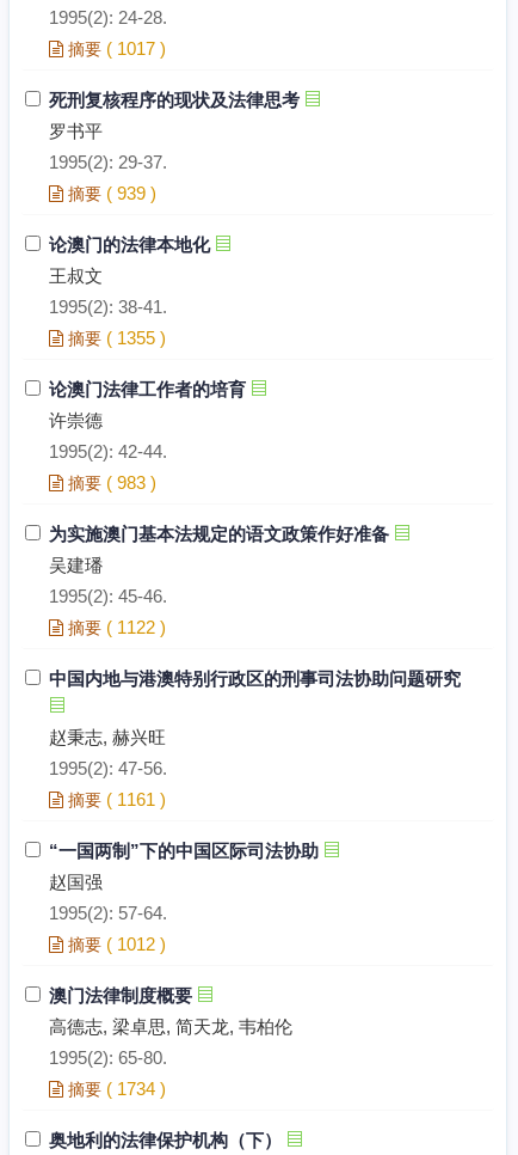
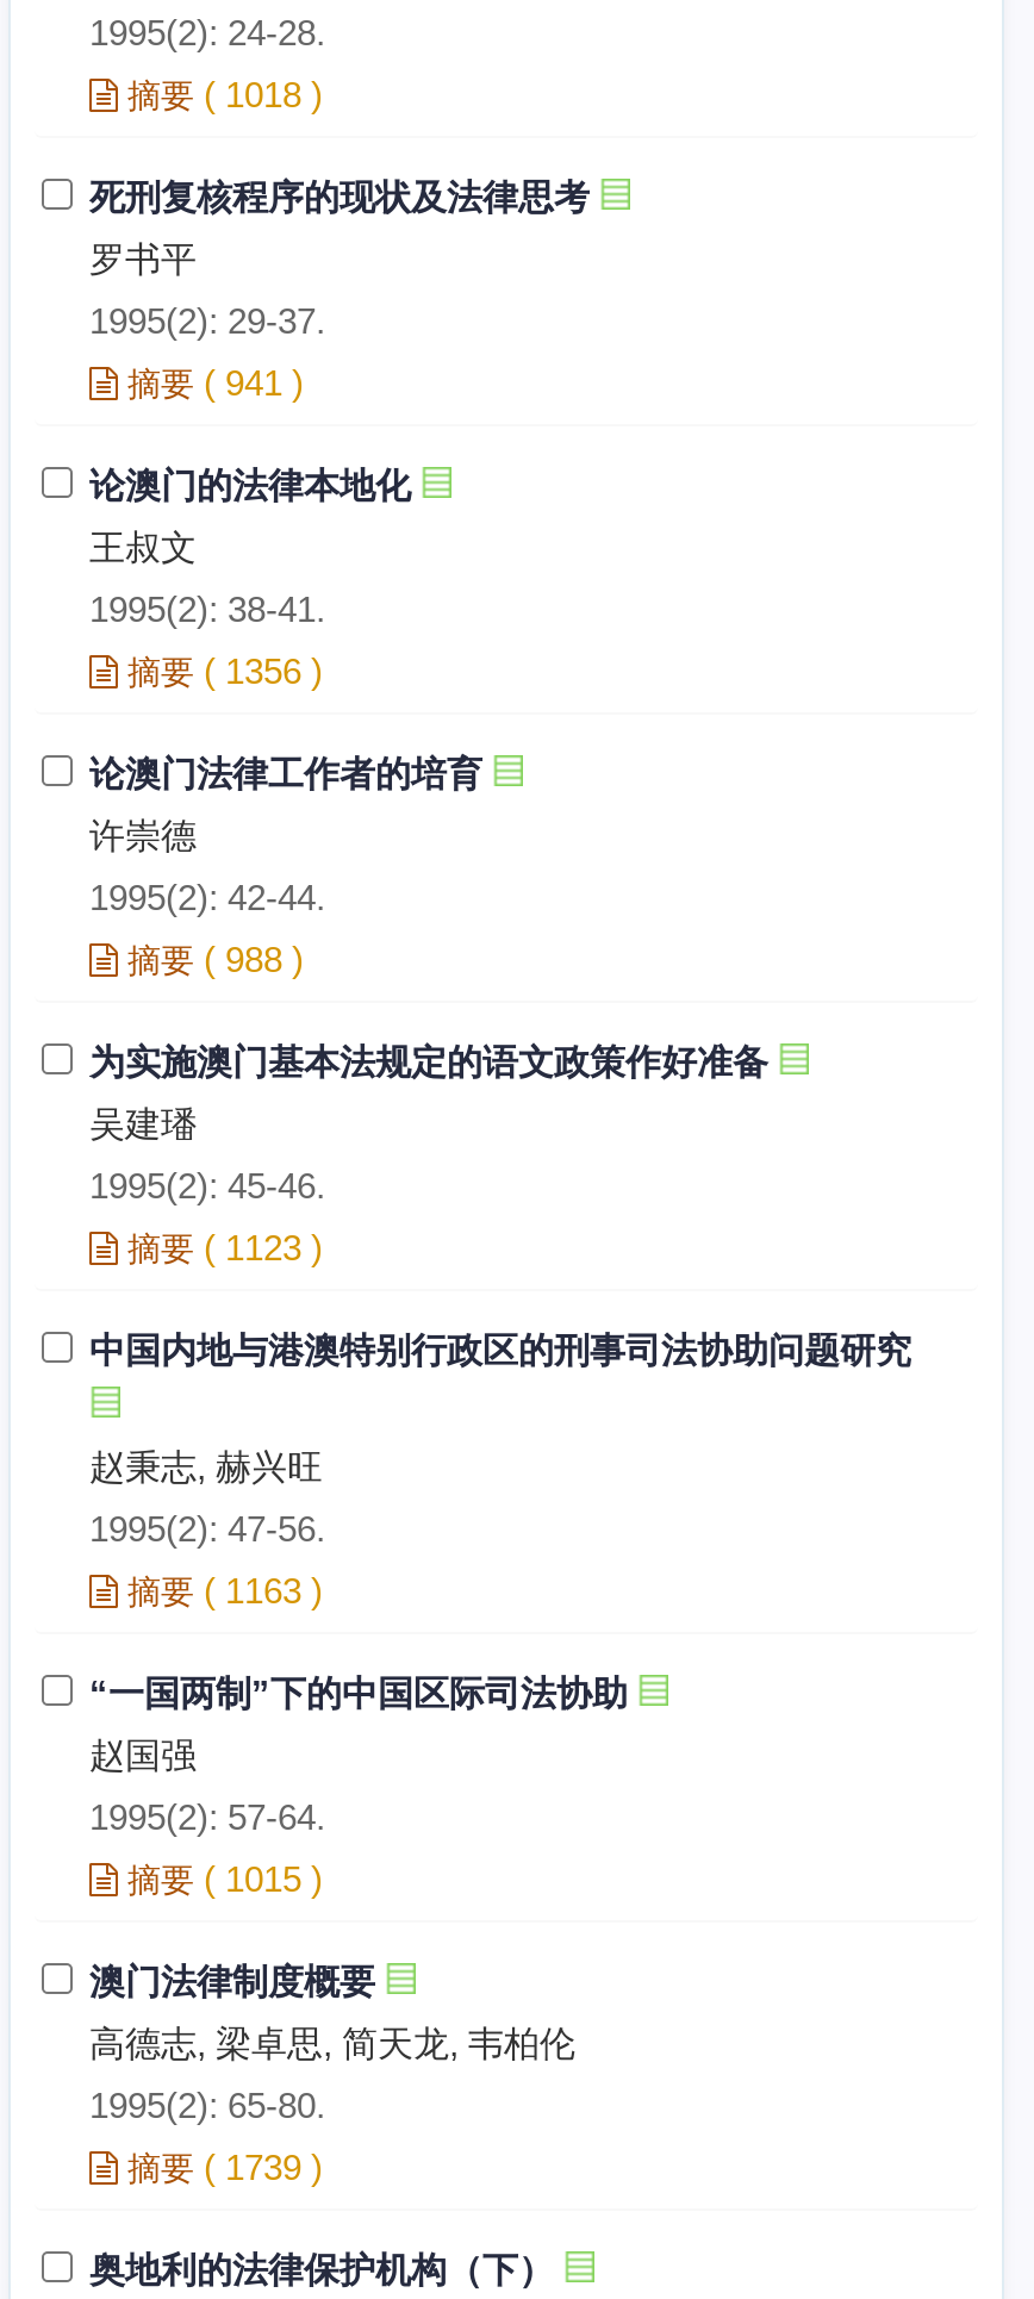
- 摘要(1017)
+ 摘要(1018)

- 摘要(939)
+ 摘要(941)

- 摘要(1355)
+ 摘要(1356)

- 摘要(983)
+ 摘要(988)

- 摘要(1122)
+ 摘要(1123)

- 摘要(1161)
+ 摘要(1163)

- 摘要(1012)
+ 摘要(1015)

- 摘要(1734)
+ 摘要(1739)
